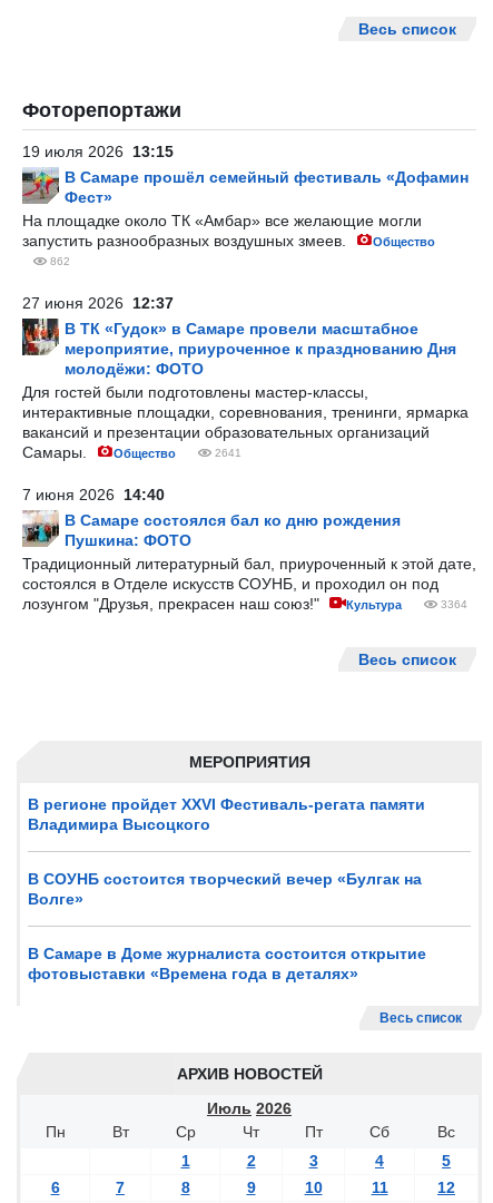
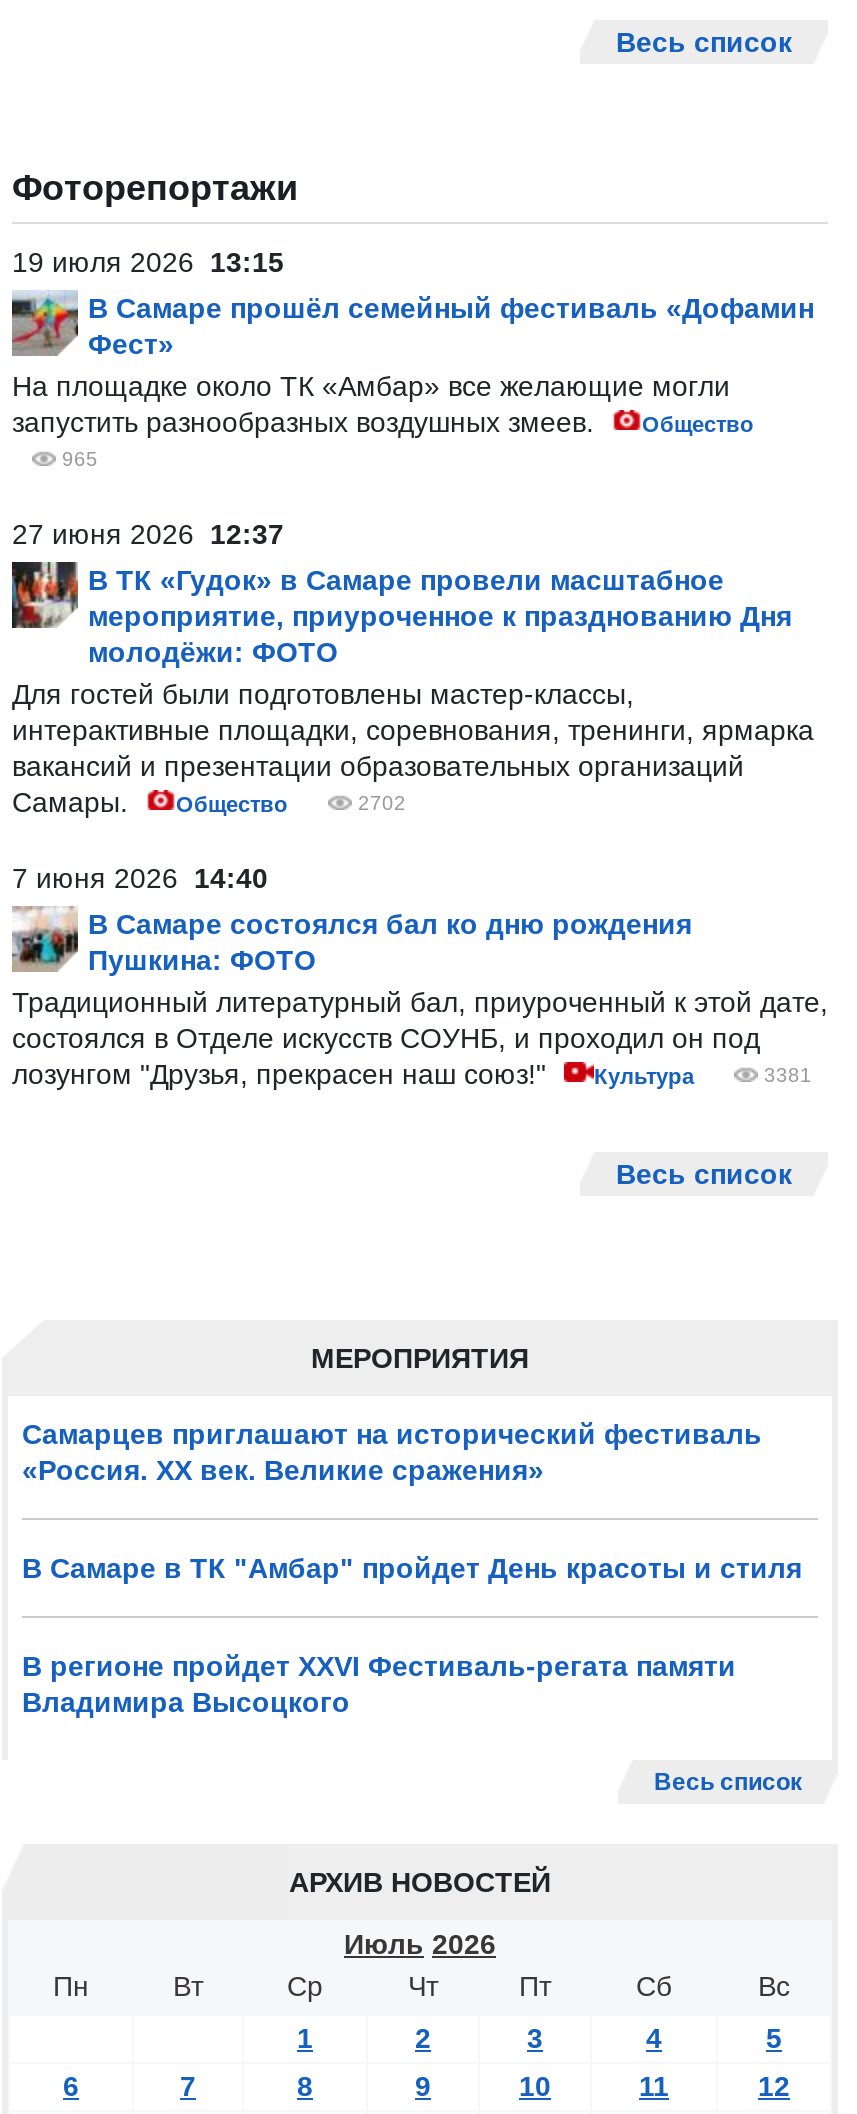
- 862
+ 965

- 2641
+ 2702

- 3364
+ 3381

+ Самарцев приглашают на исторический фестиваль
+ «Россия. ХХ век. Великие сражения»
+ В Самаре в ТК "Амбар" пройдет День красоты и стиля

moved down: В регионе пройдет XXVI Фестиваль-регата памяти | Владимира Высоцкого

- В СОУНБ состоится творческий вечер «Булгак на
- Волге»
- В Самаре в Доме журналиста состоится открытие
- фотовыставки «Времена года в деталях»
